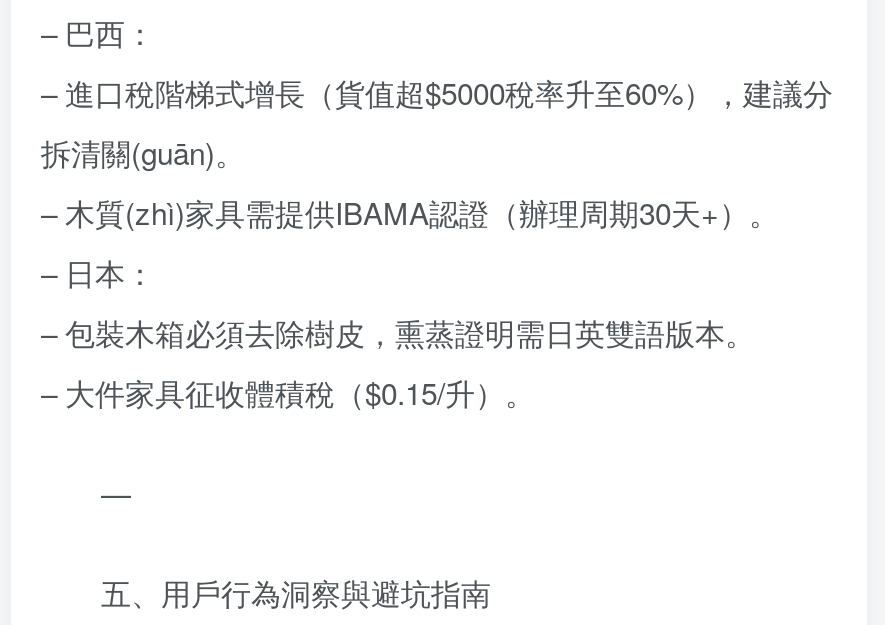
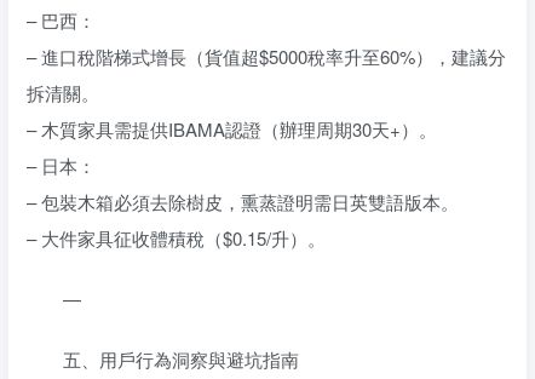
- 拆清關(guān)。
- – 木質(zhì)家具需提供IBAMA認證（辦理周期30天+）。
+ 拆清關。
+ – 木質家具需提供IBAMA認證（辦理周期30天+）。
